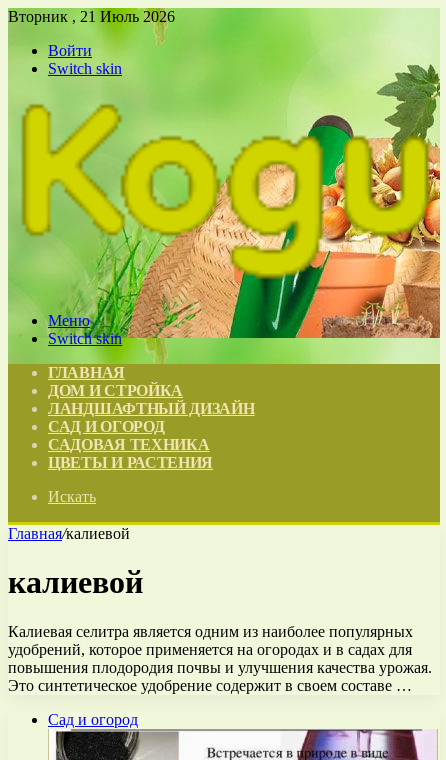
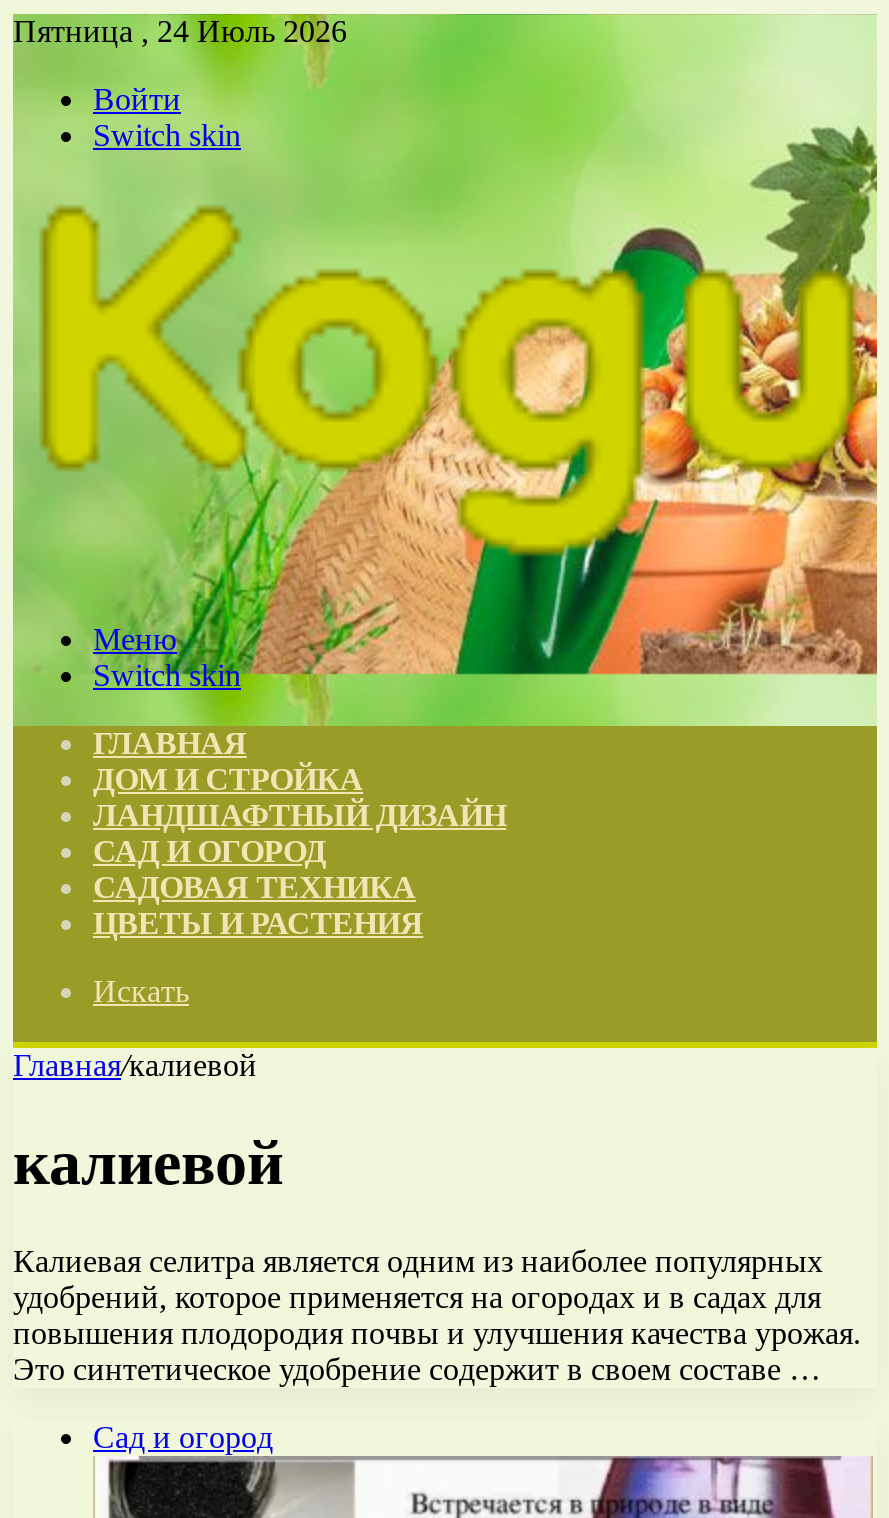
- Вторник , 21 Июль 2026
+ Пятница , 24 Июль 2026
